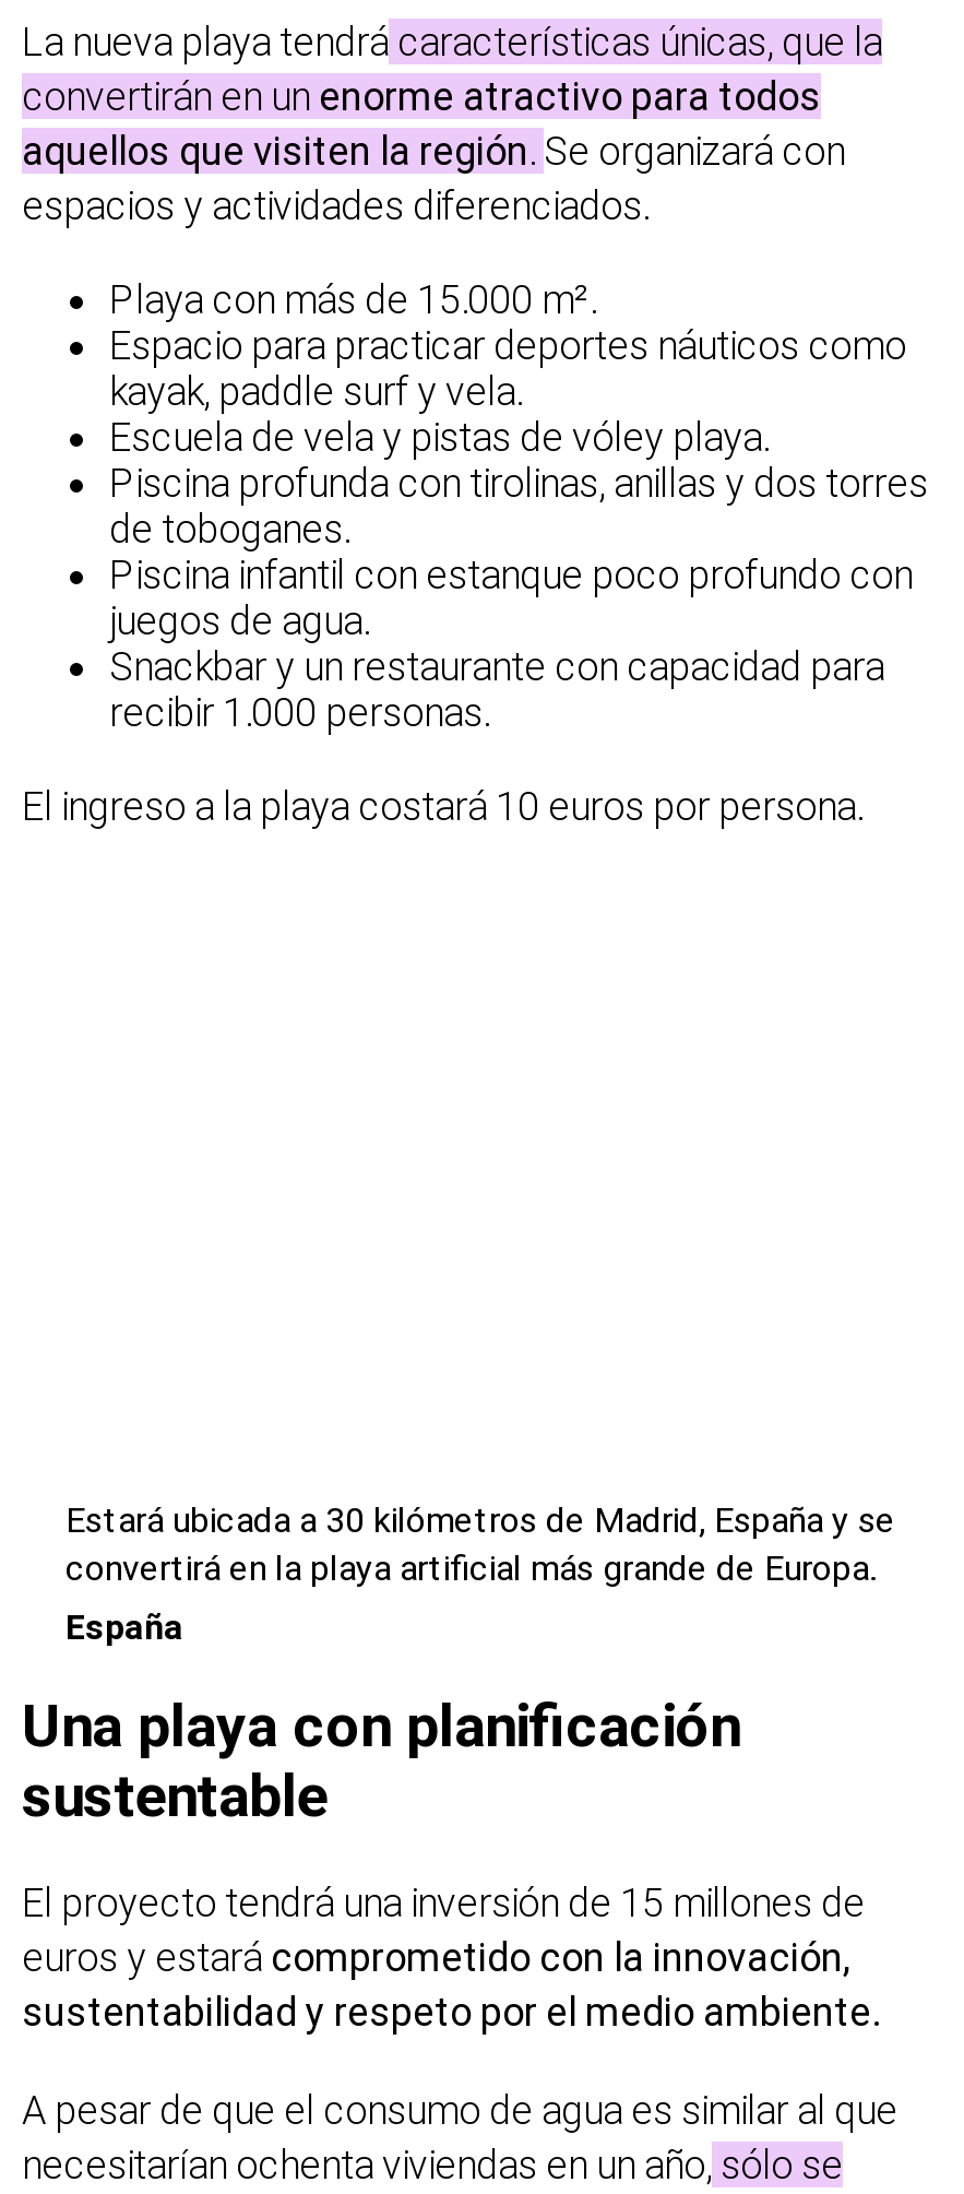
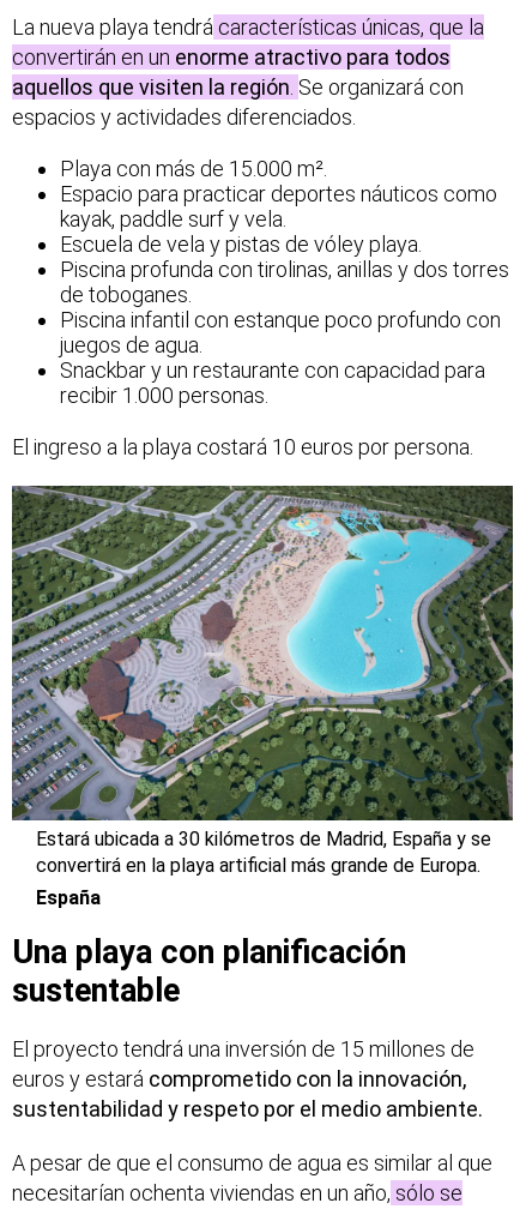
+ [image]
